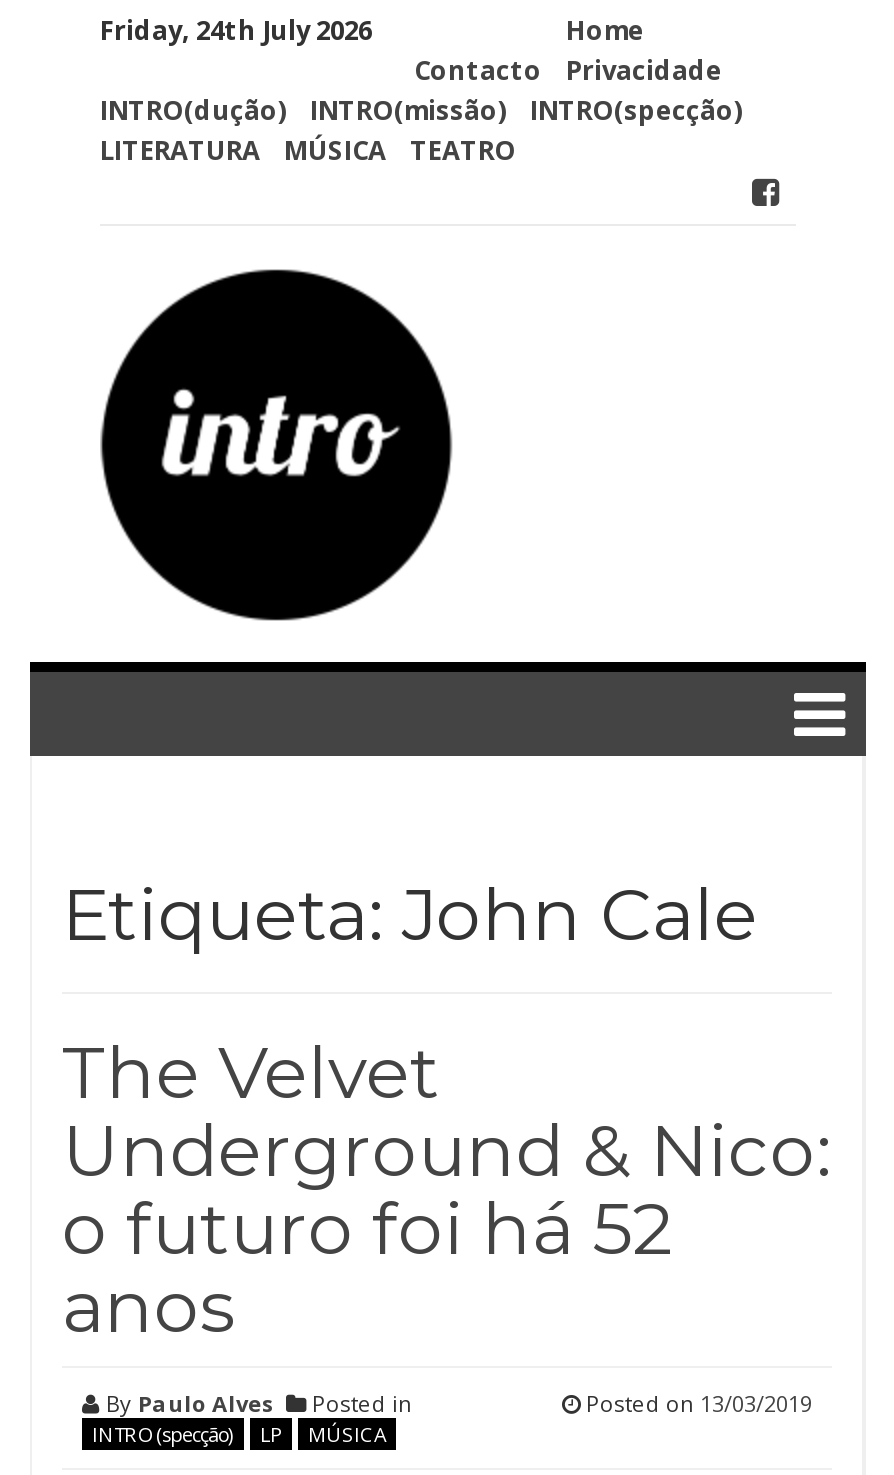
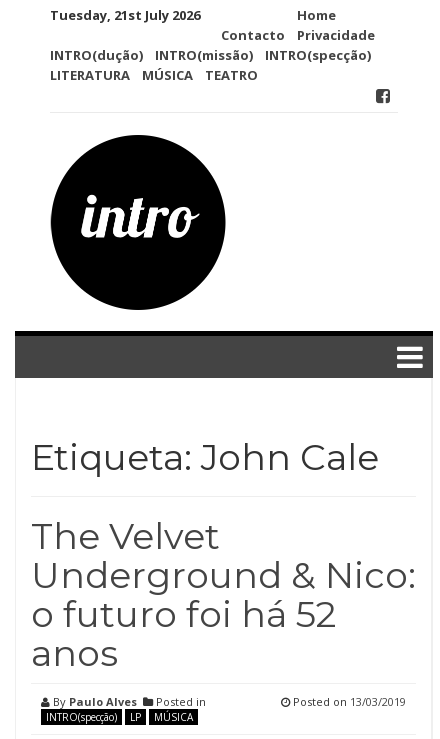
- Friday, 24th July 2026
+ Tuesday, 21st July 2026
